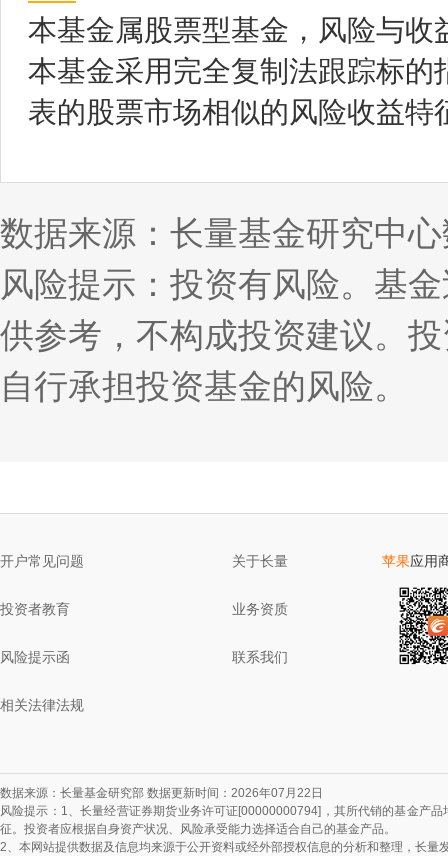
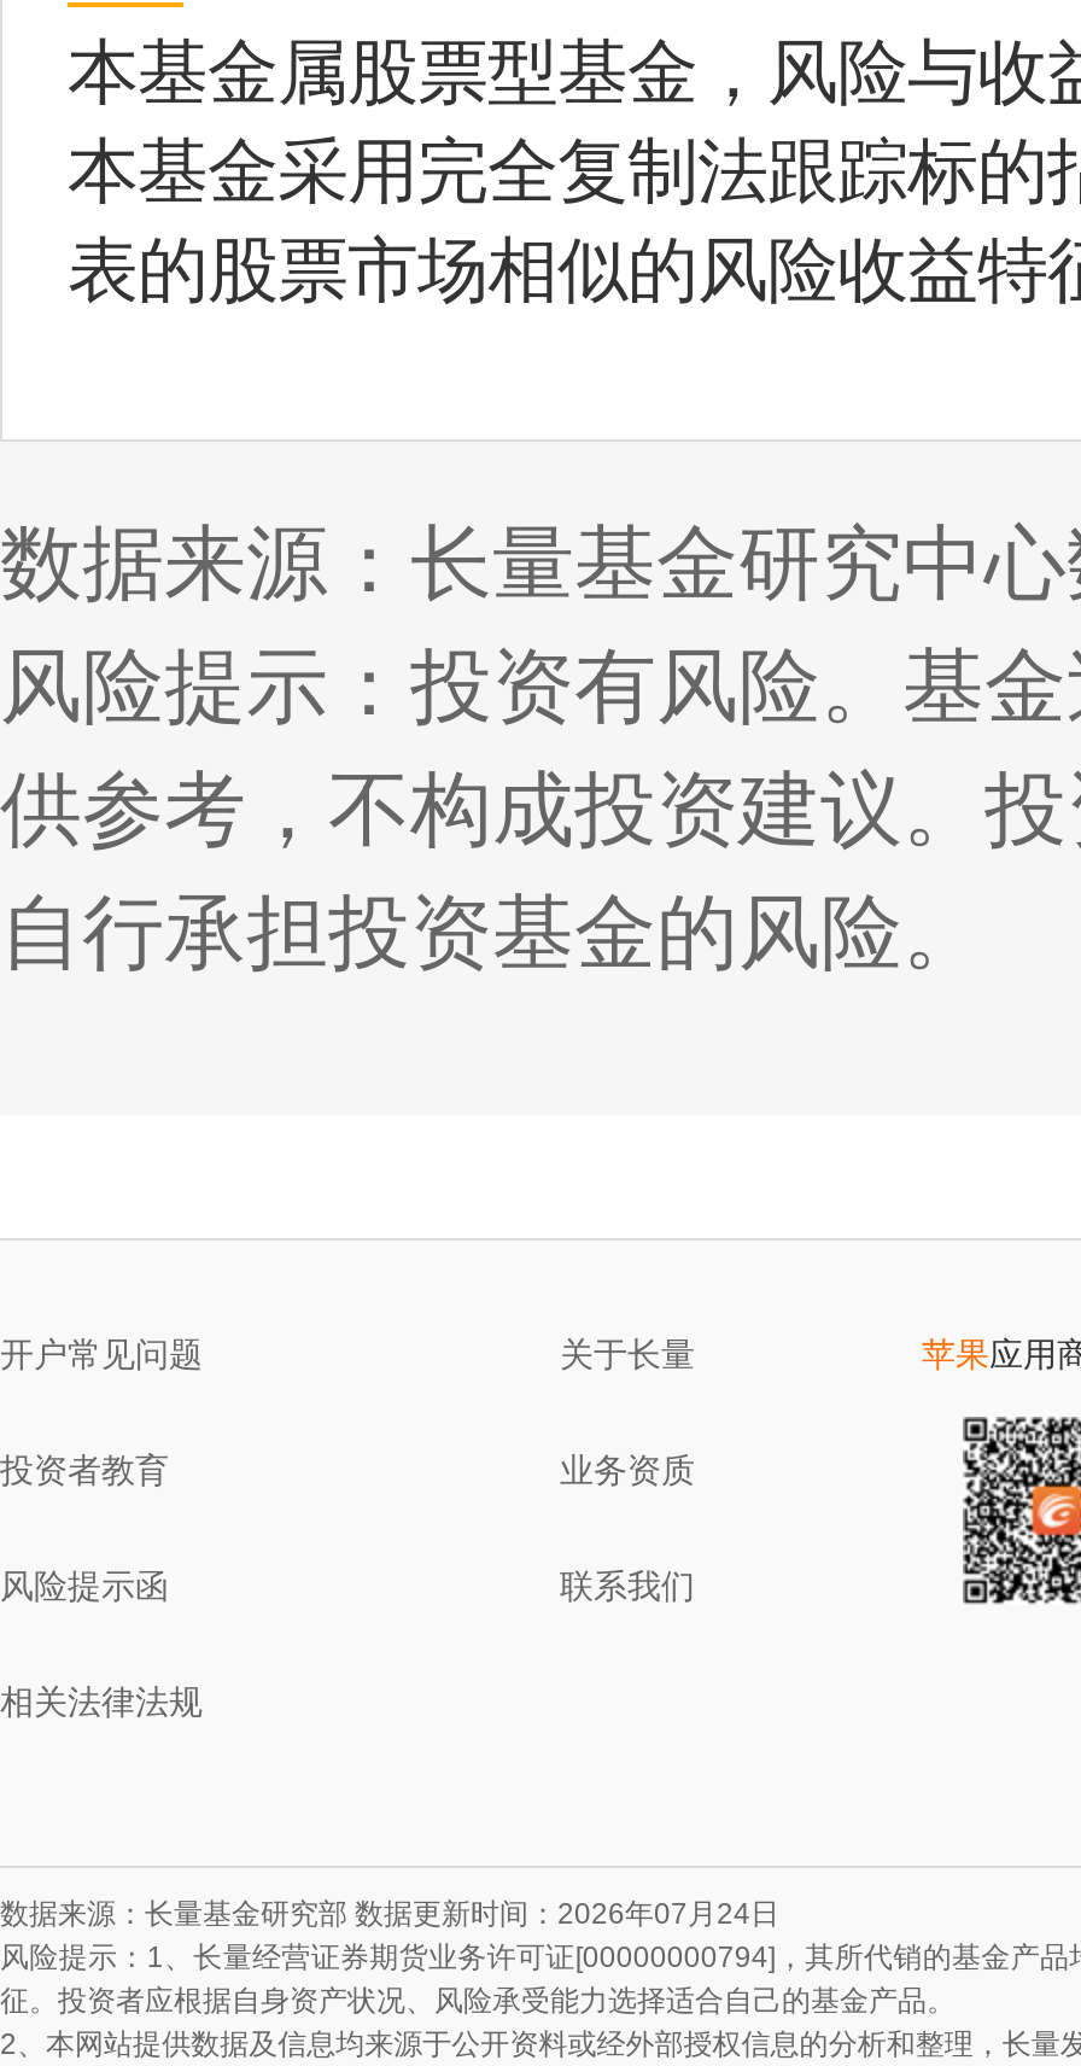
- 数据来源：长量基金研究部 数据更新时间：2026年07月22日
+ 数据来源：长量基金研究部 数据更新时间：2026年07月24日
